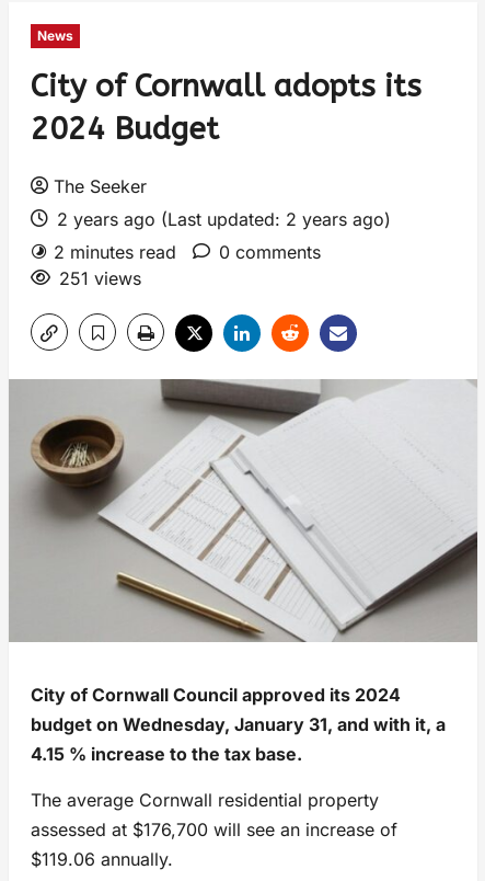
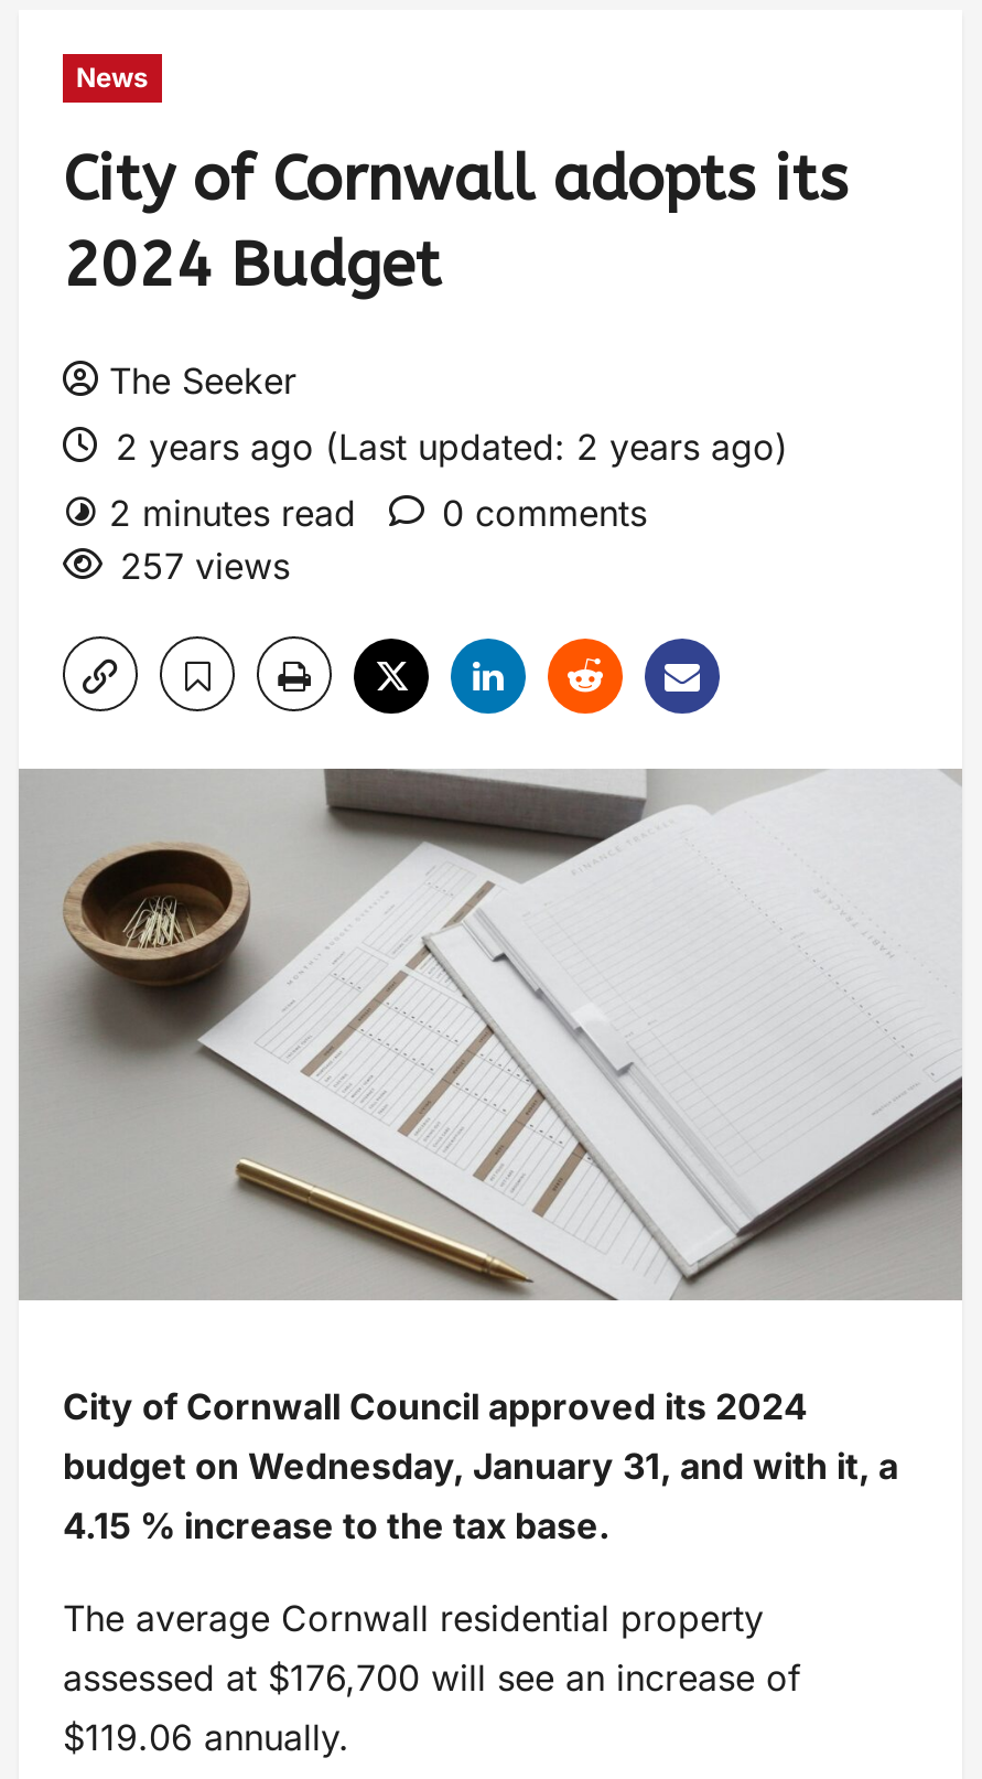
- 251 views
+ 257 views
